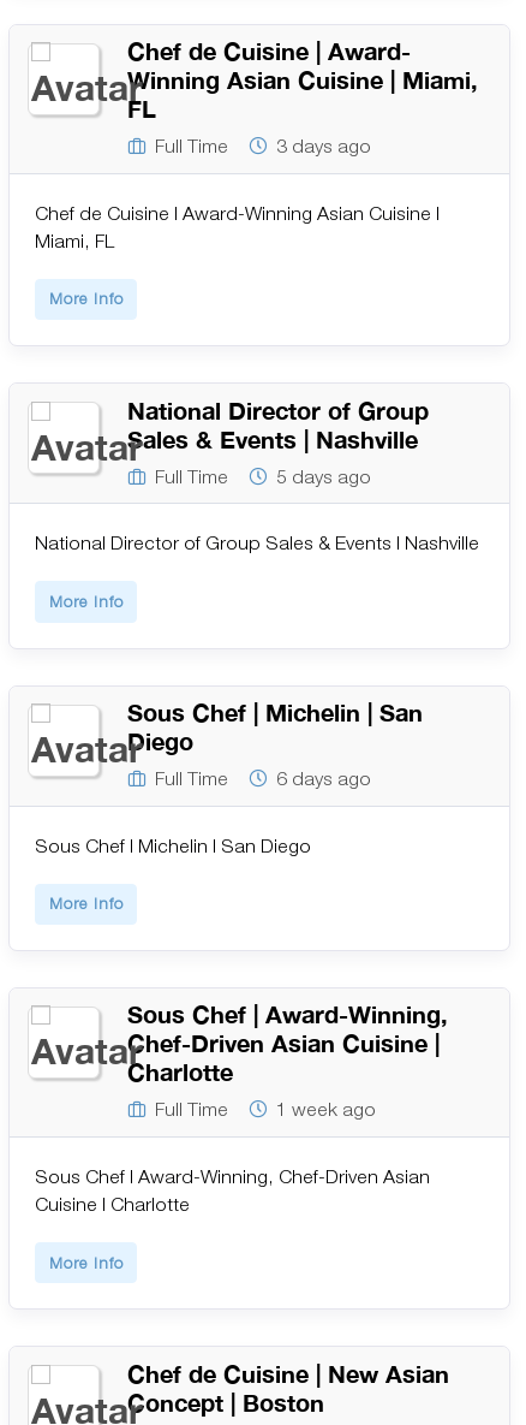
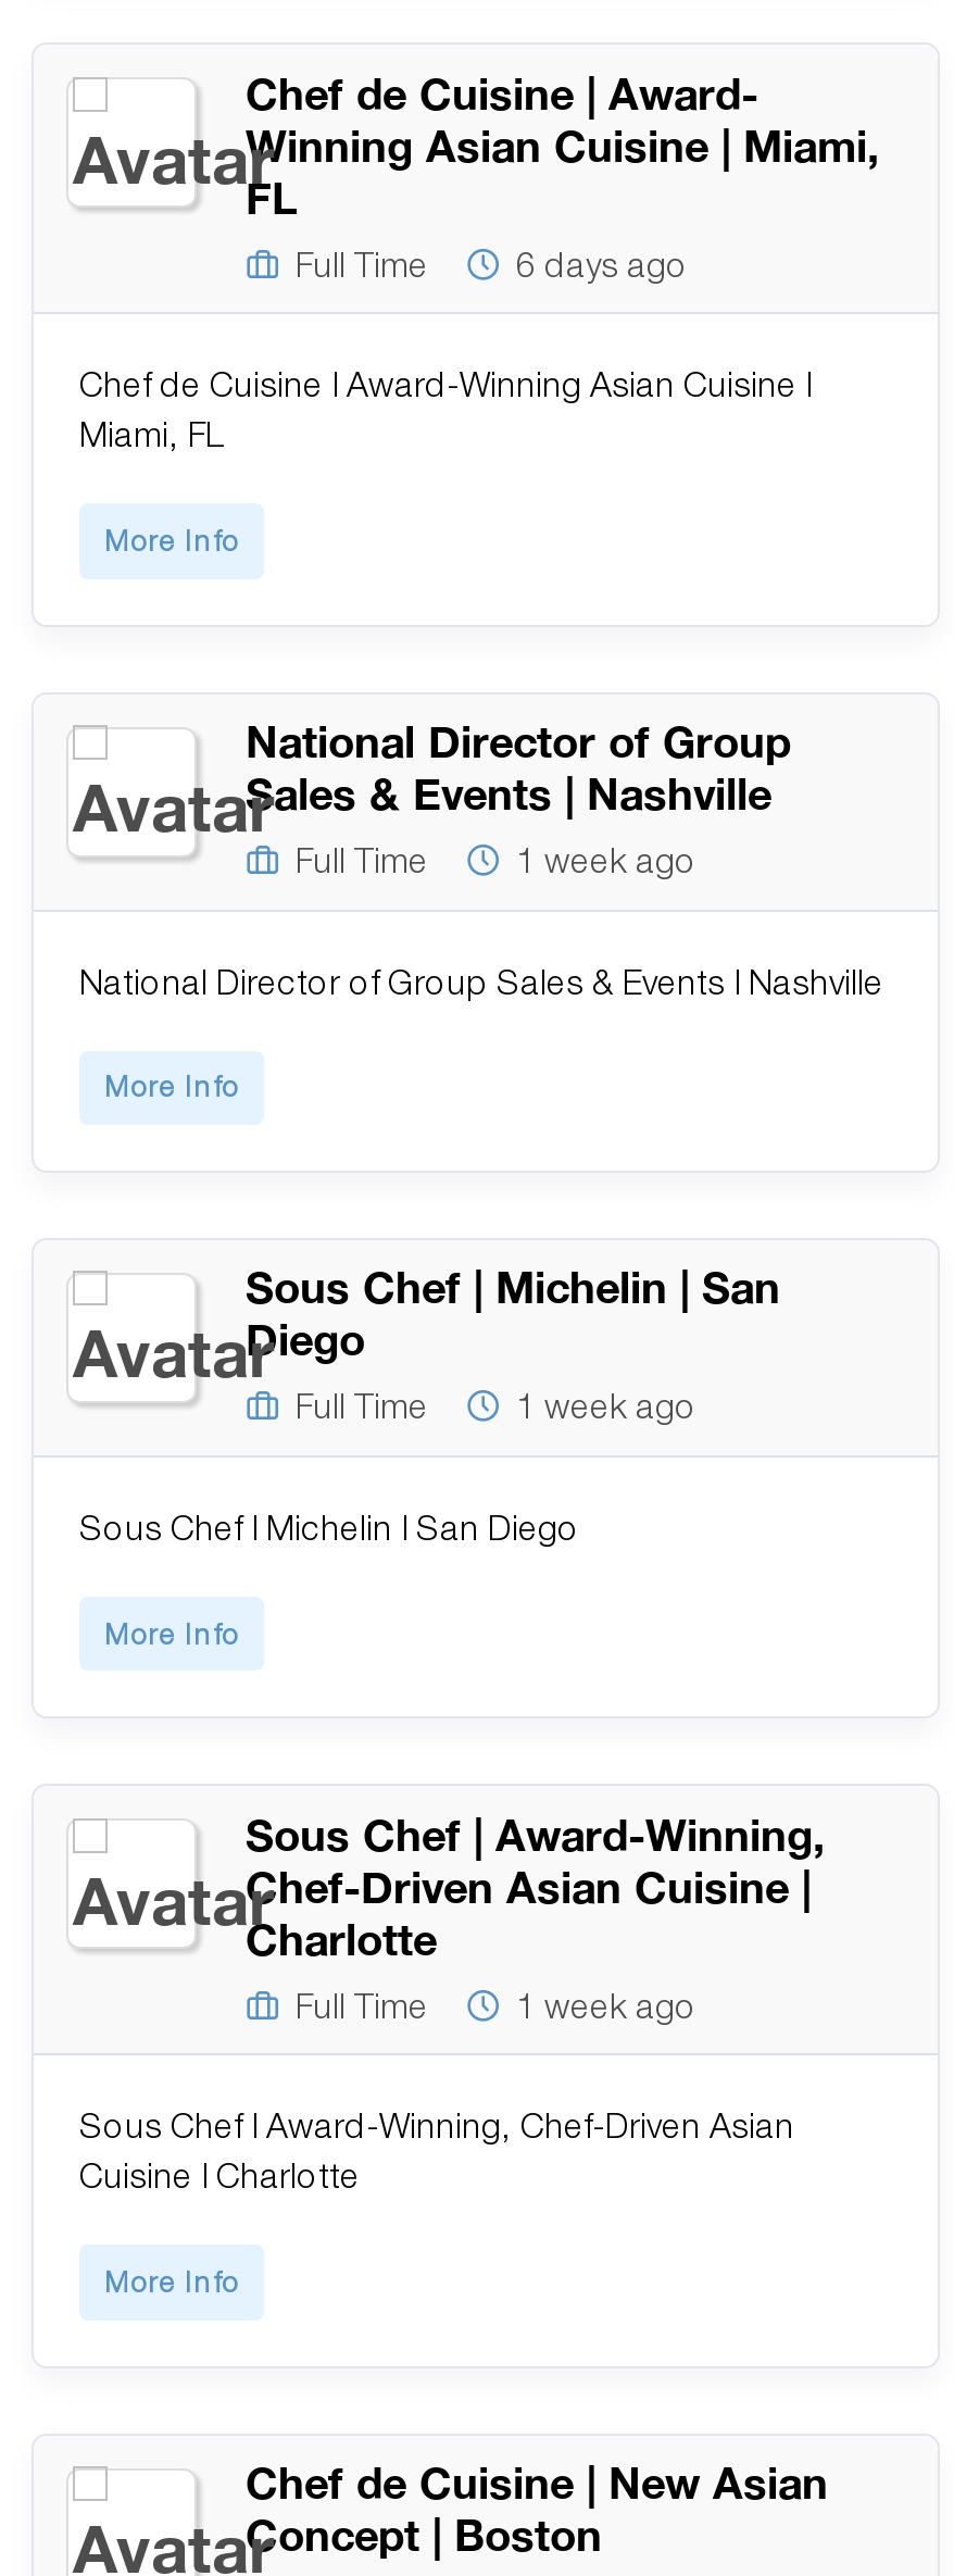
- 3 days ago
+ 6 days ago

- 5 days ago
+ 1 week ago

- 6 days ago
+ 1 week ago
